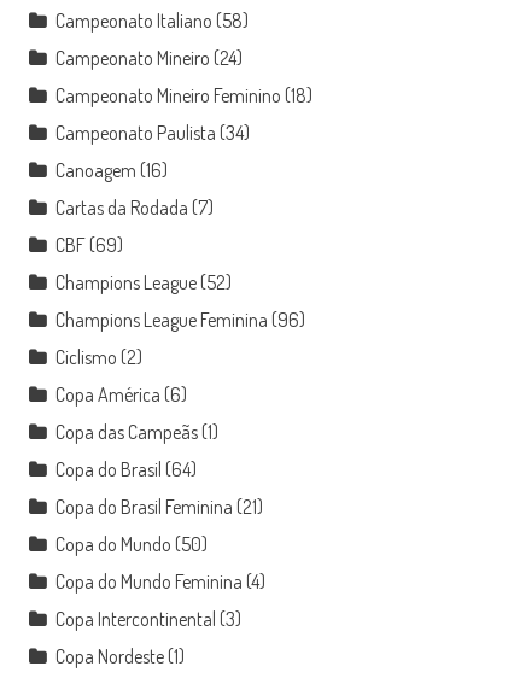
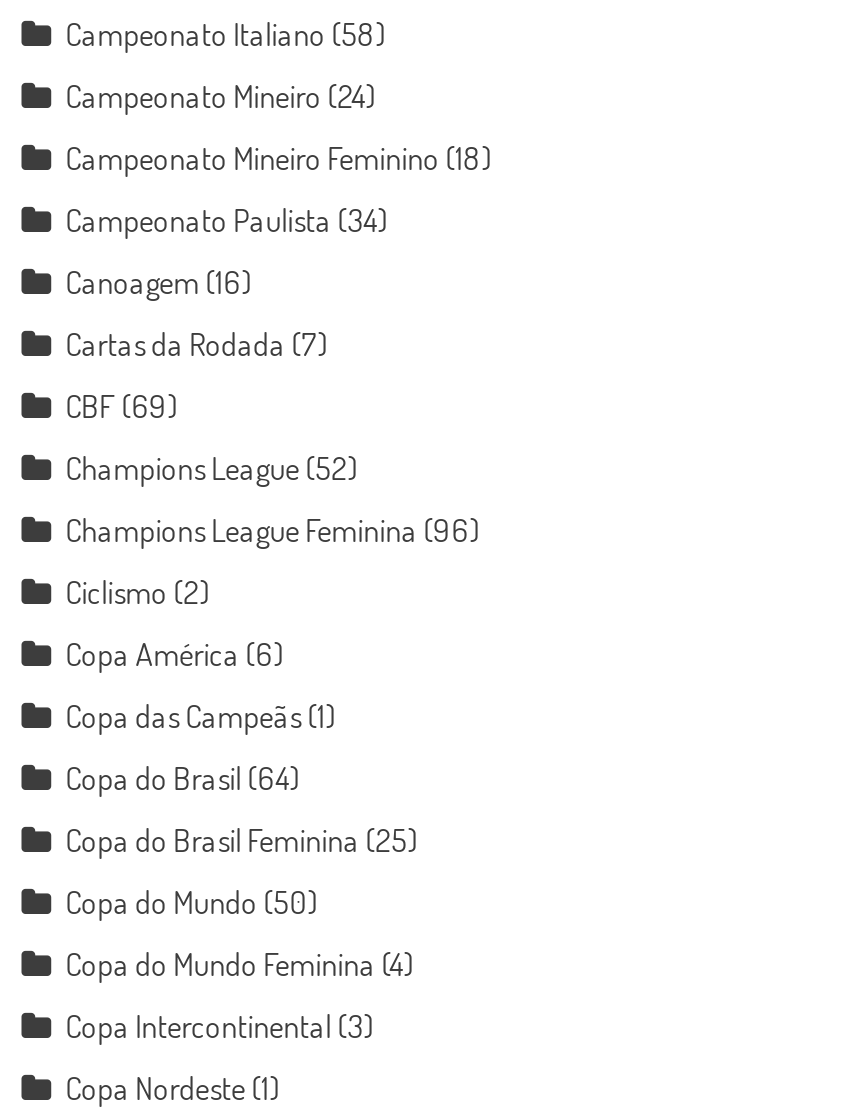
- Copa do Brasil Feminina (21)
+ Copa do Brasil Feminina (25)
